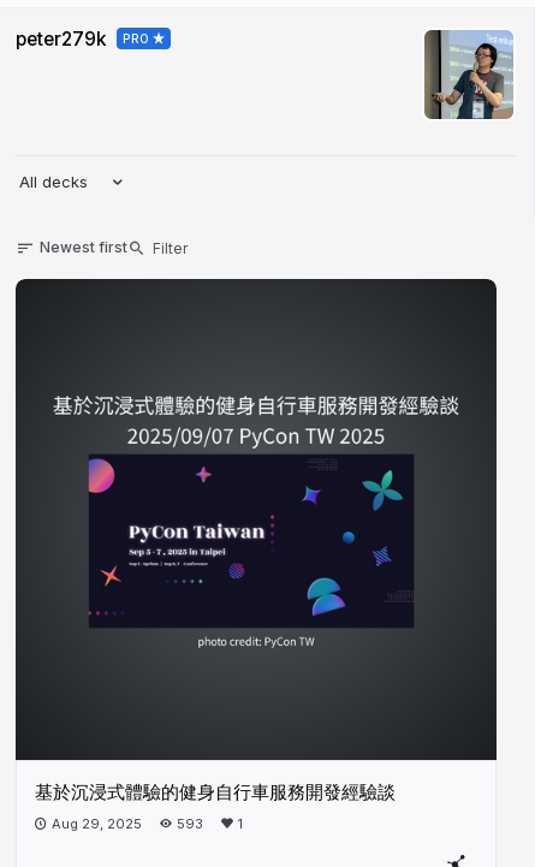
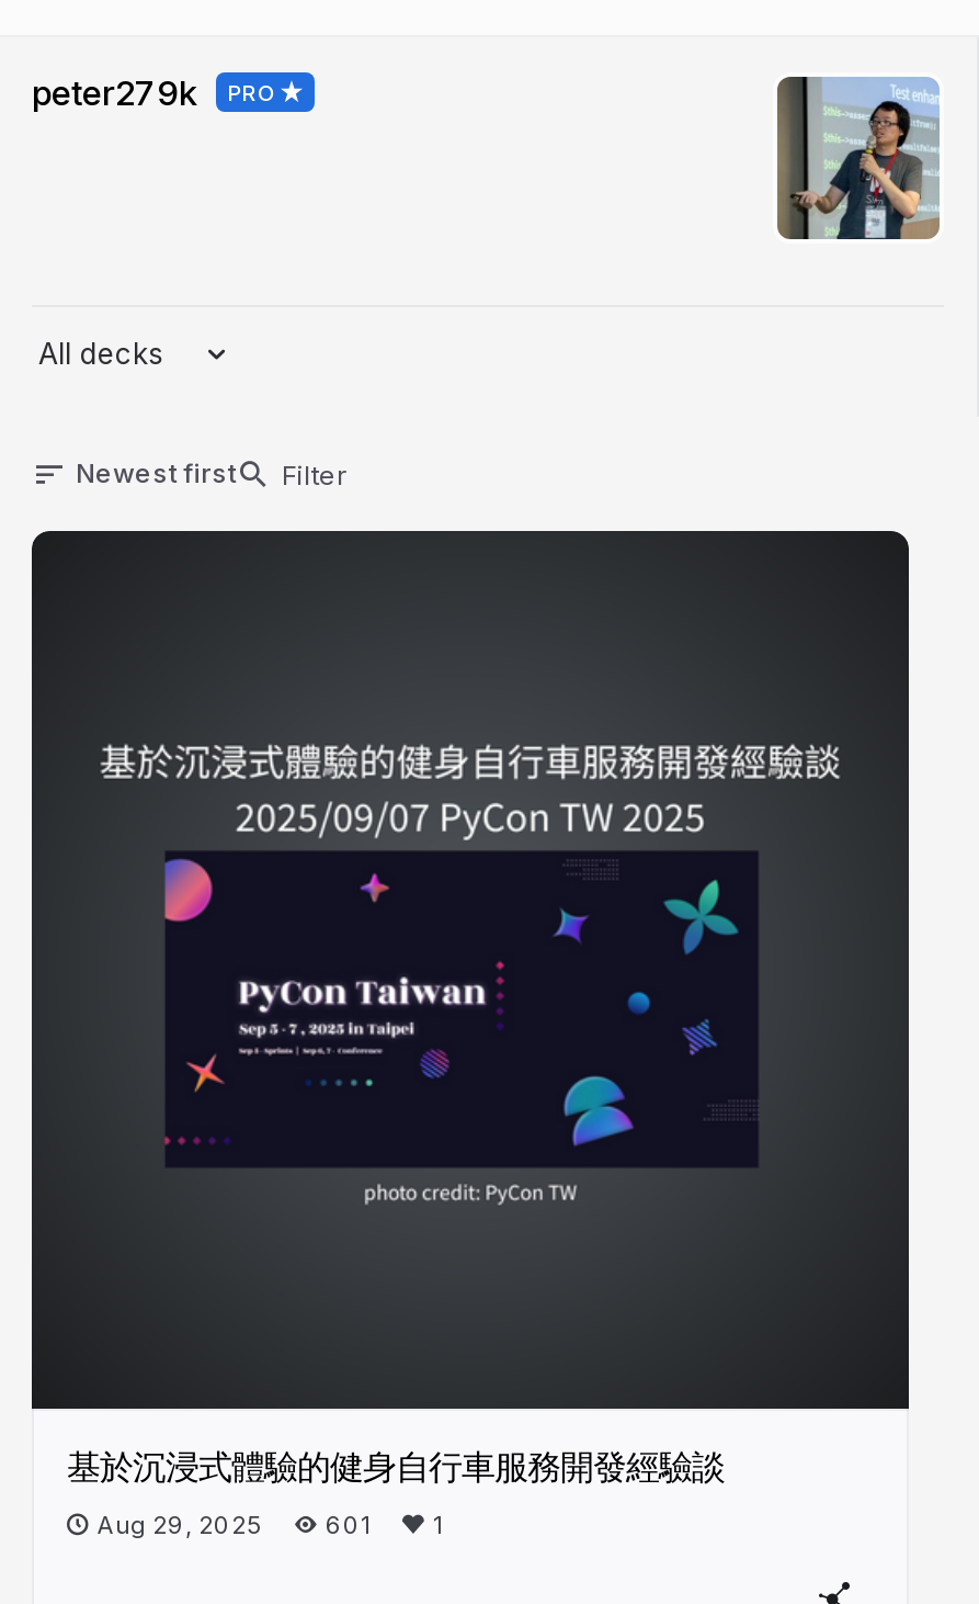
- 593
+ 601
